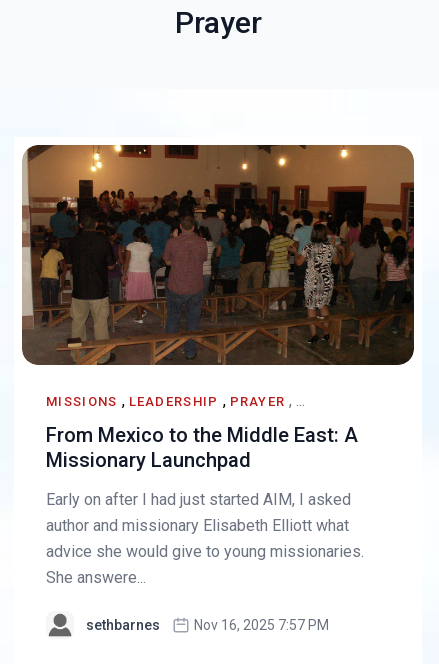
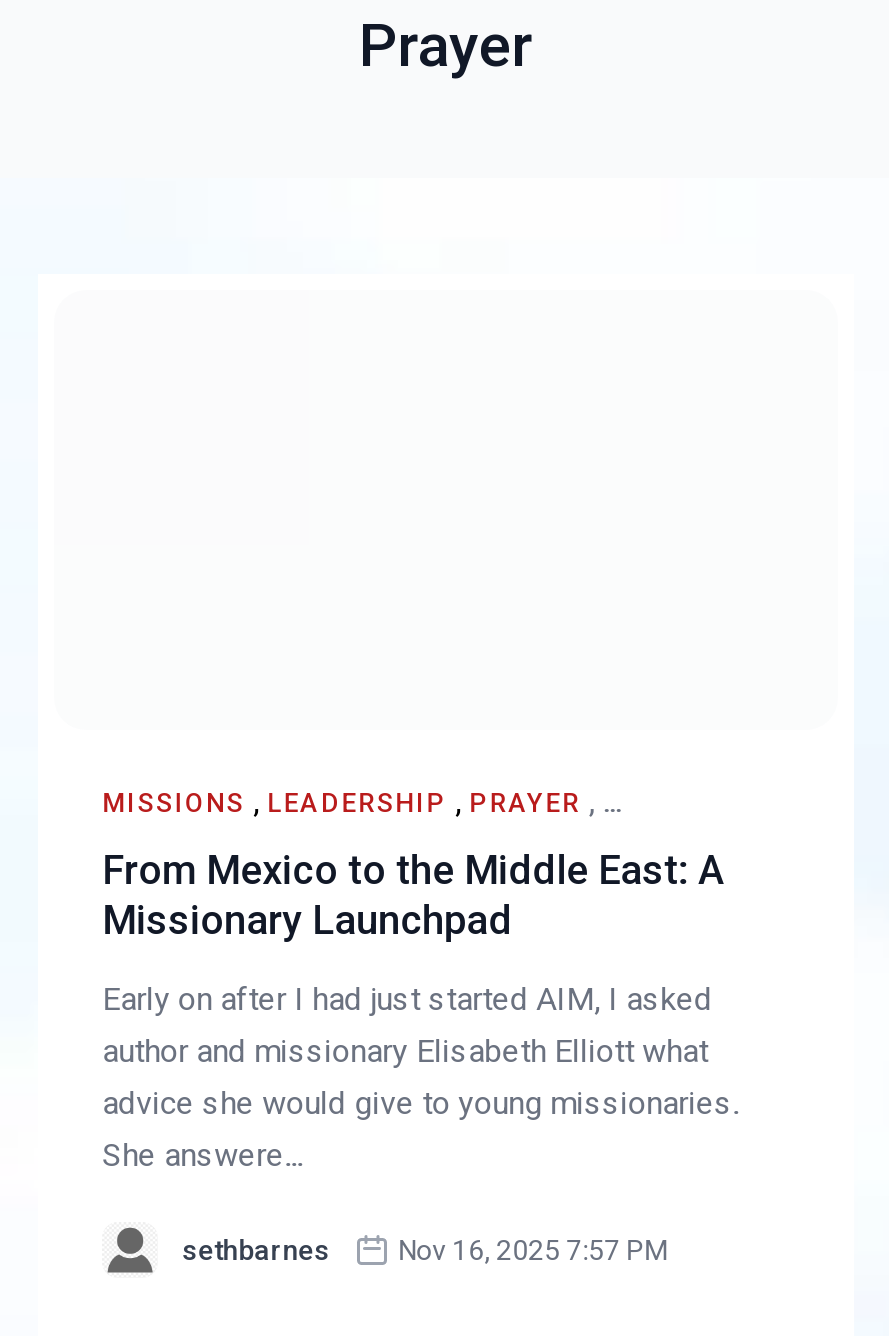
- [image]
